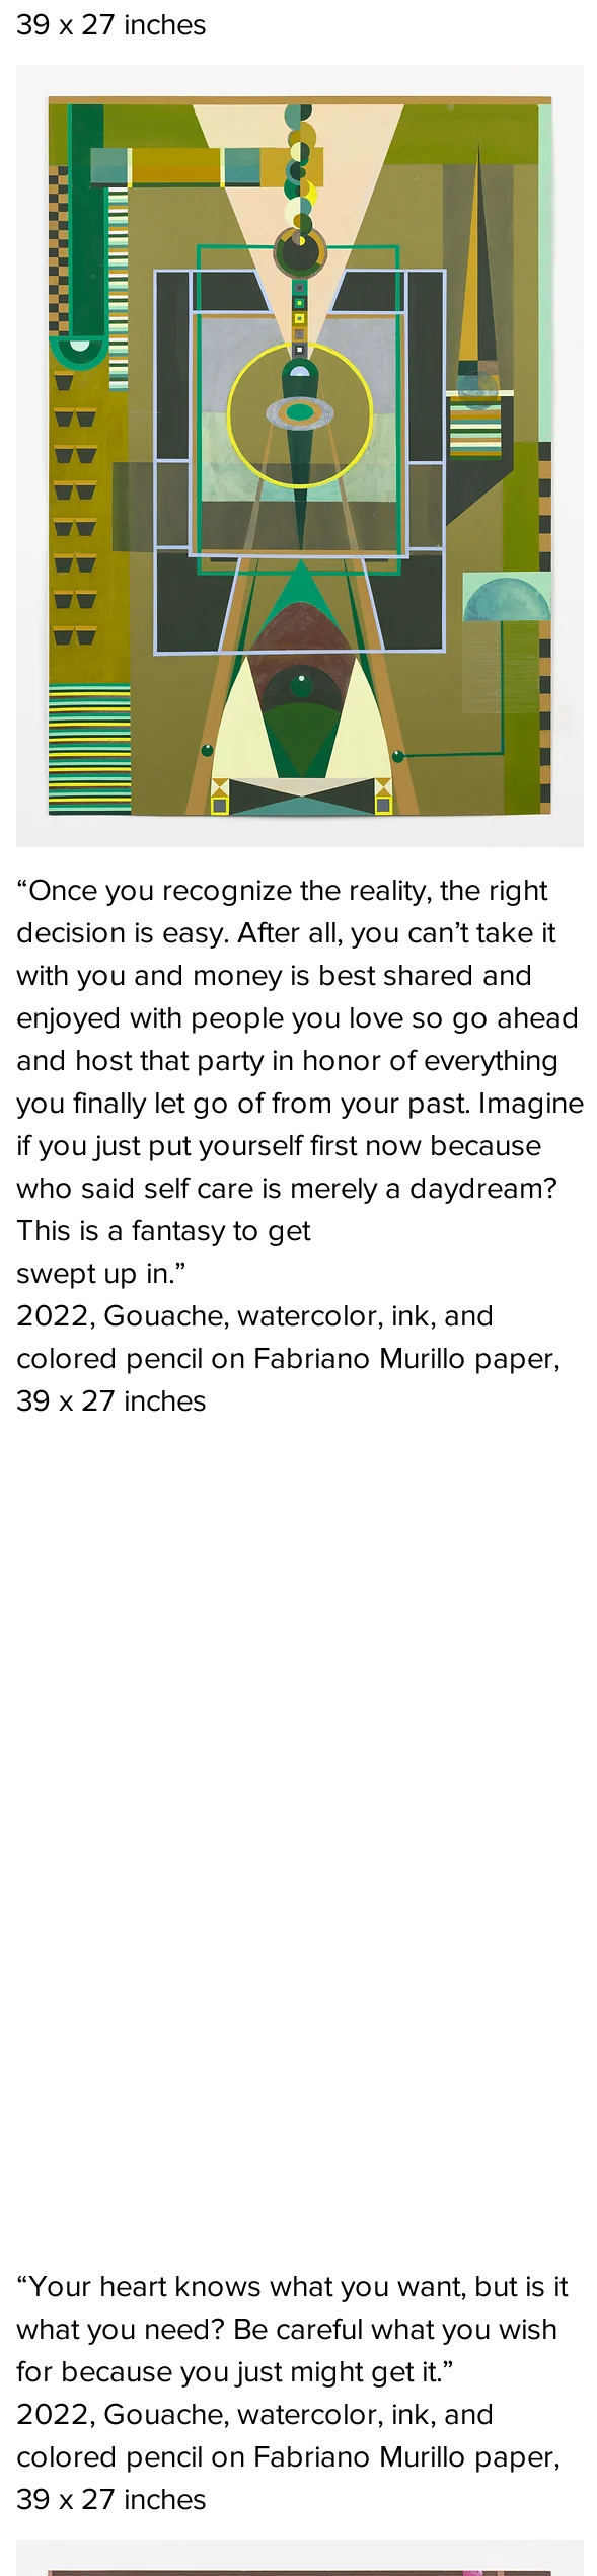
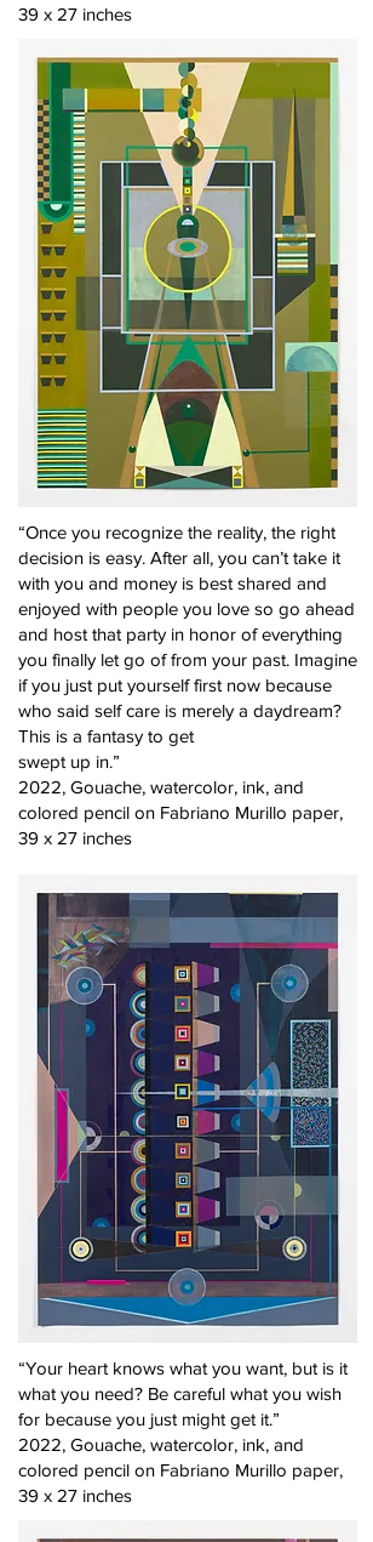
+ [image]
